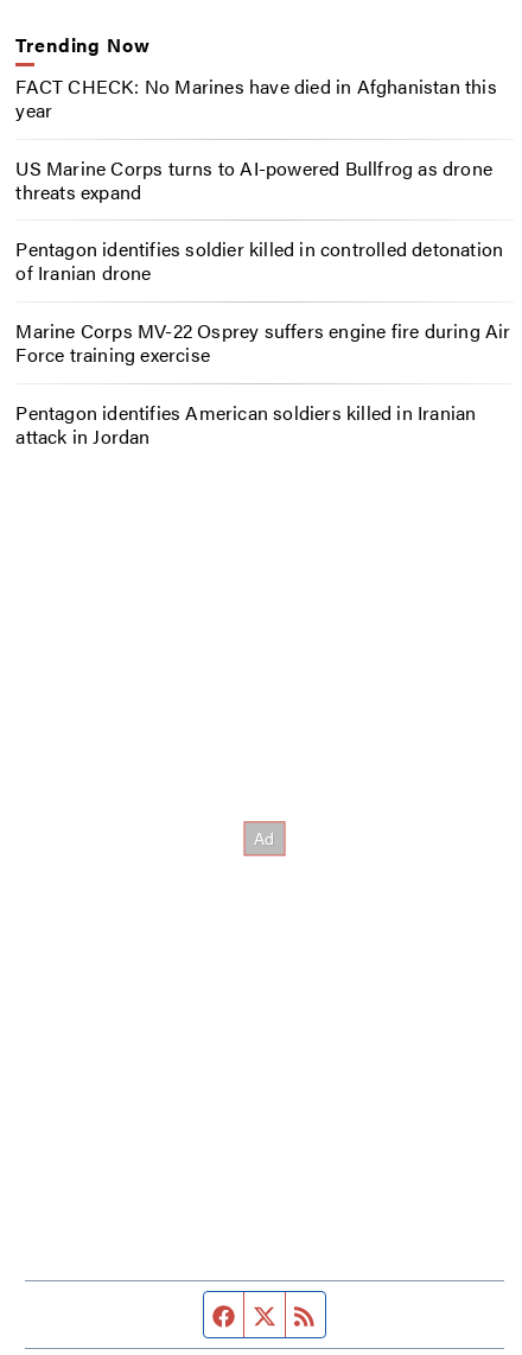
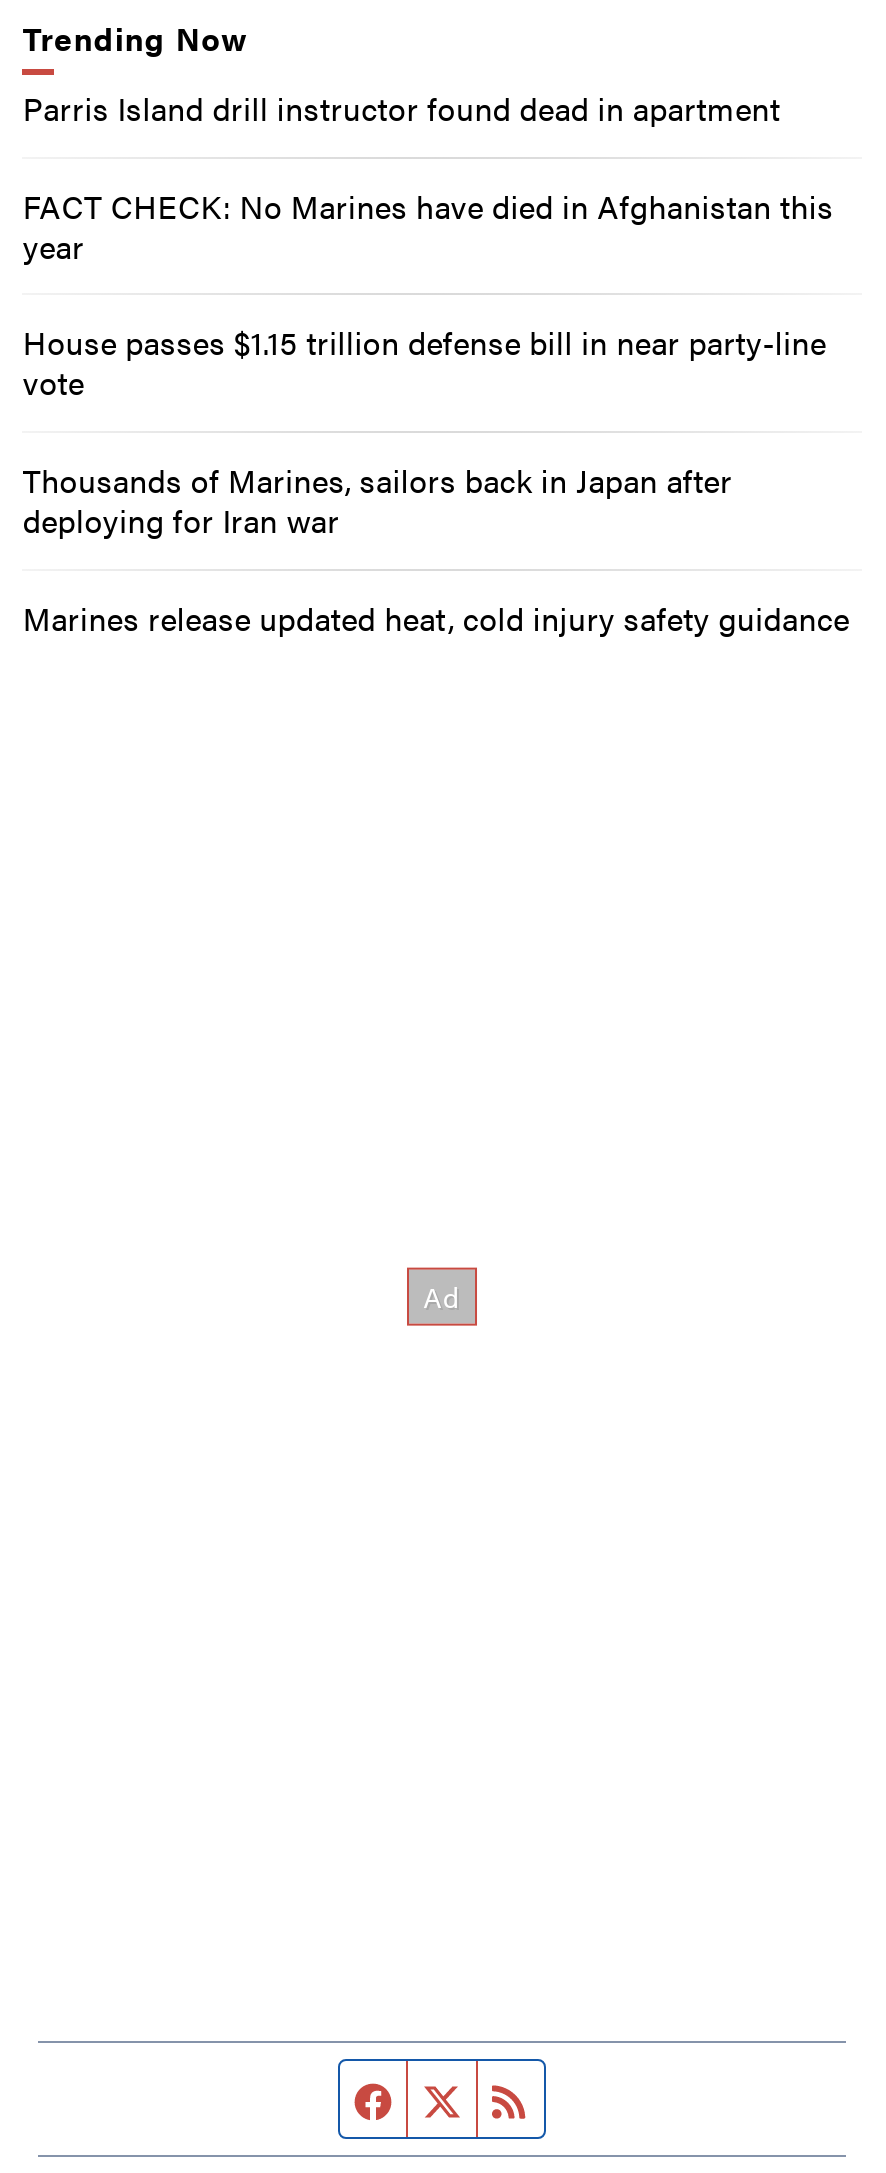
+ Parris Island drill instructor found dead in apartment

moved down: FACT CHECK: No Marines have died in Afghanistan this | year

- US Marine Corps turns to AI-powered Bullfrog as drone
- threats expand
- Pentagon identifies soldier killed in controlled detonation
- of Iranian drone
- Marine Corps MV-22 Osprey suffers engine fire during Air
- Force training exercise
- Pentagon identifies American soldiers killed in Iranian
- attack in Jordan
+ House passes $1.15 trillion defense bill in near party-line
+ vote
+ Thousands of Marines, sailors back in Japan after
+ deploying for Iran war
+ Marines release updated heat, cold injury safety guidance
